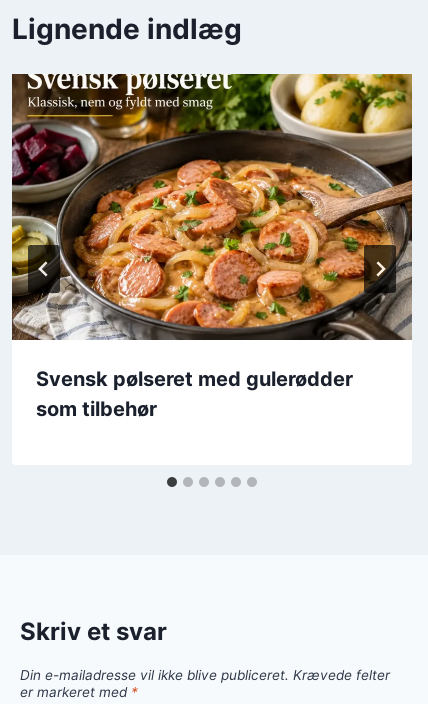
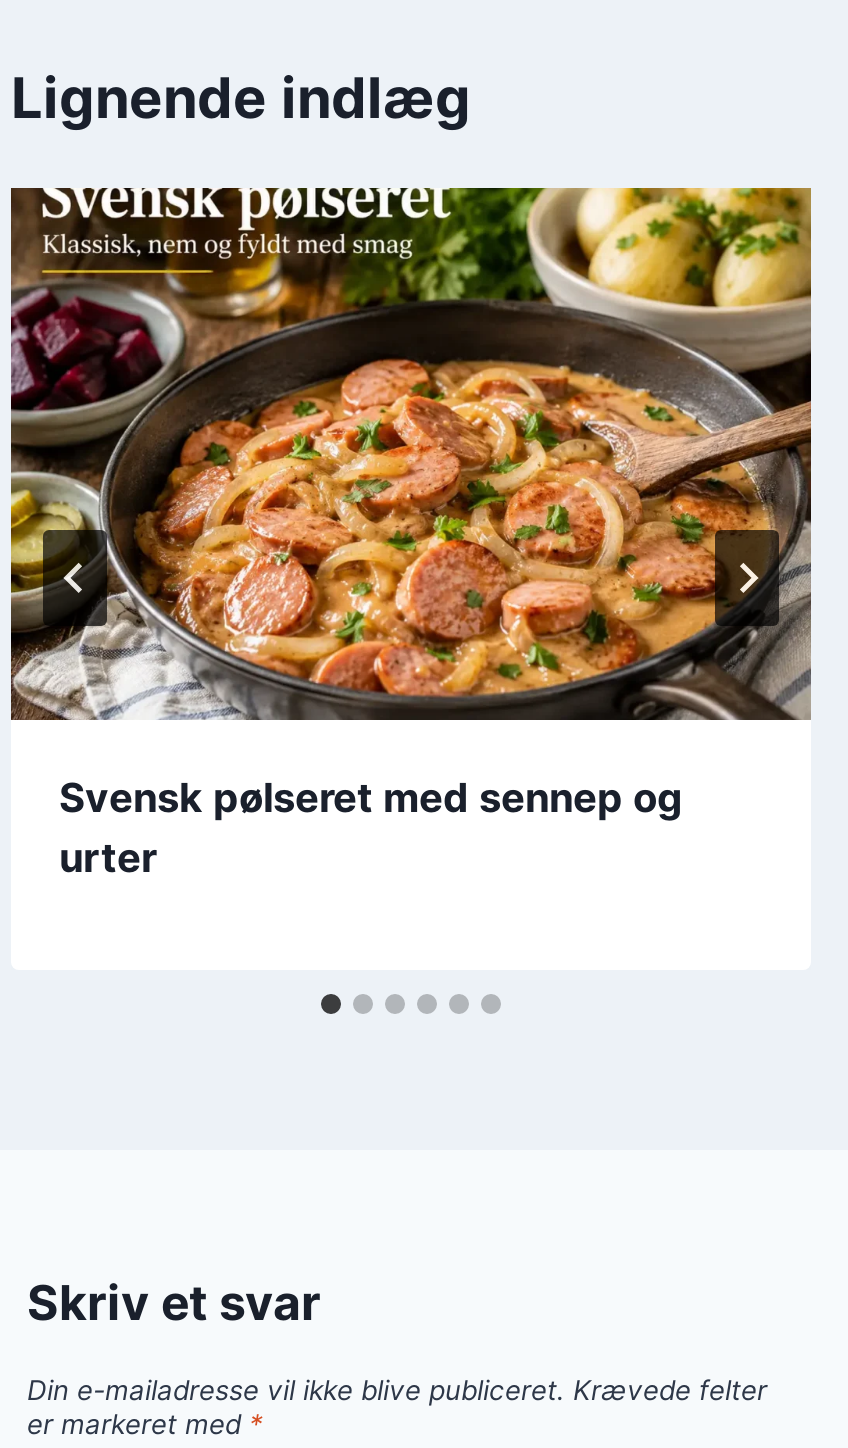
- Svensk pølseret med gulerødder
- som tilbehør
+ Svensk pølseret med sennep og
+ urter
